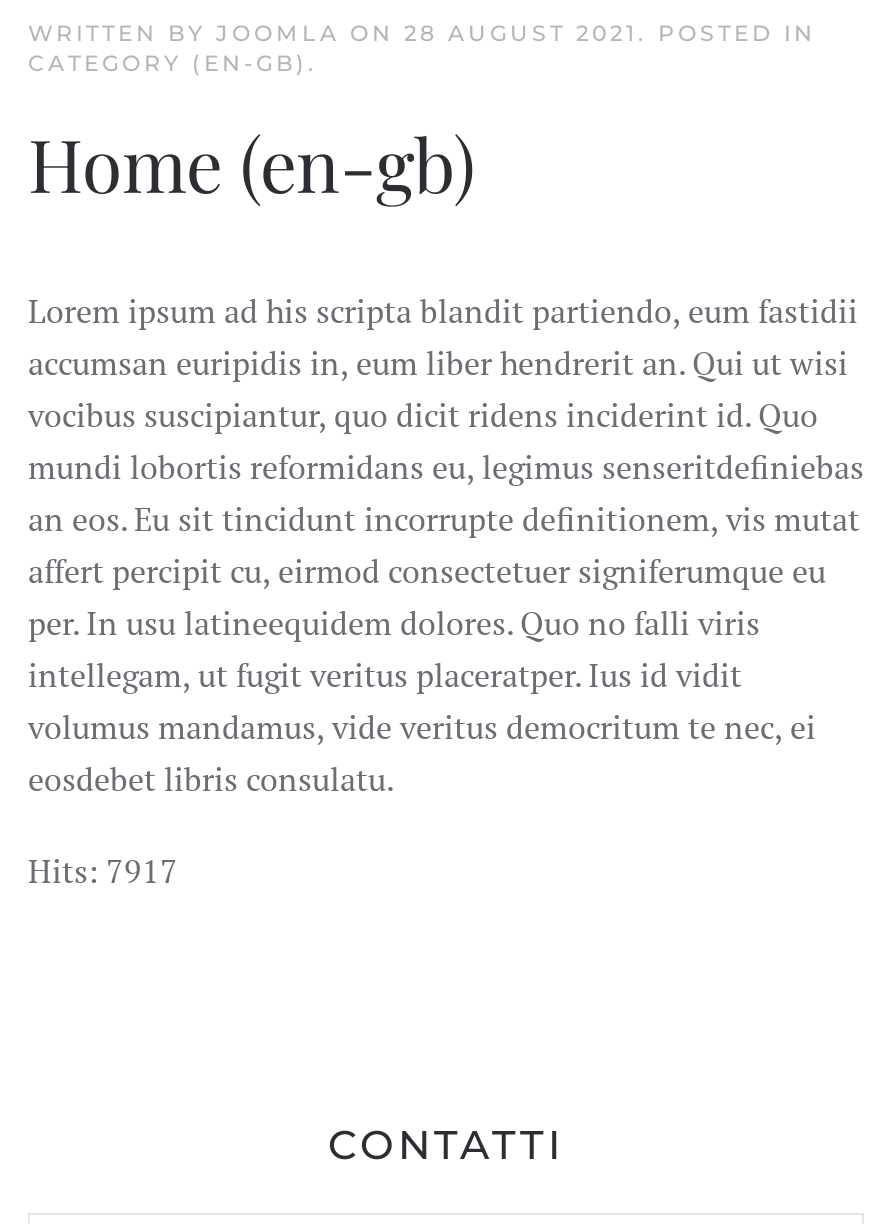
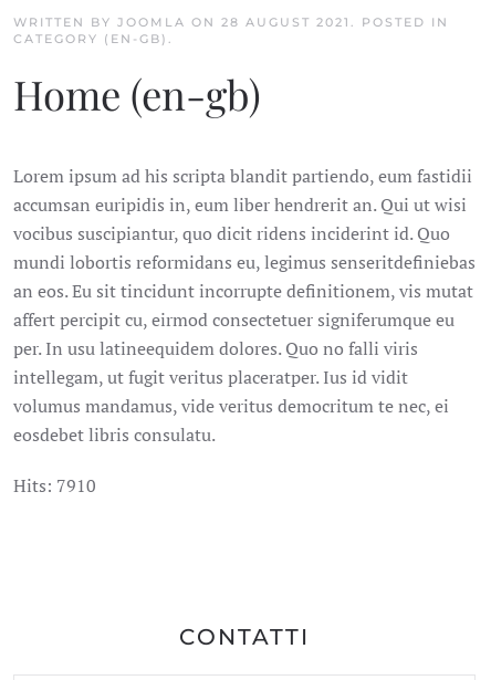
- Hits: 7917
+ Hits: 7910
